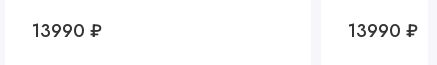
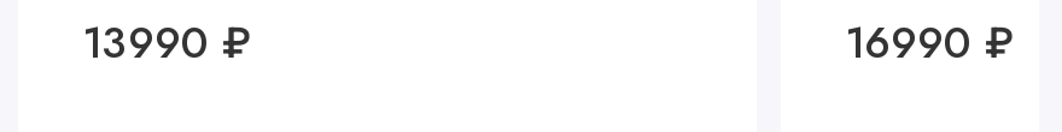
- 13990 ₽
+ 16990 ₽
